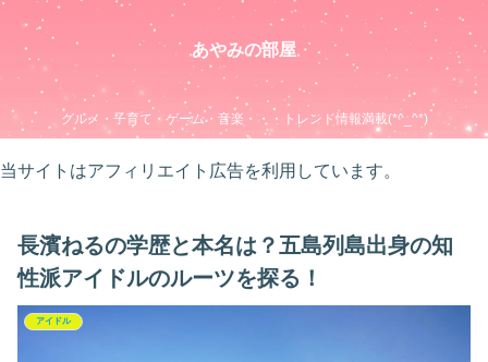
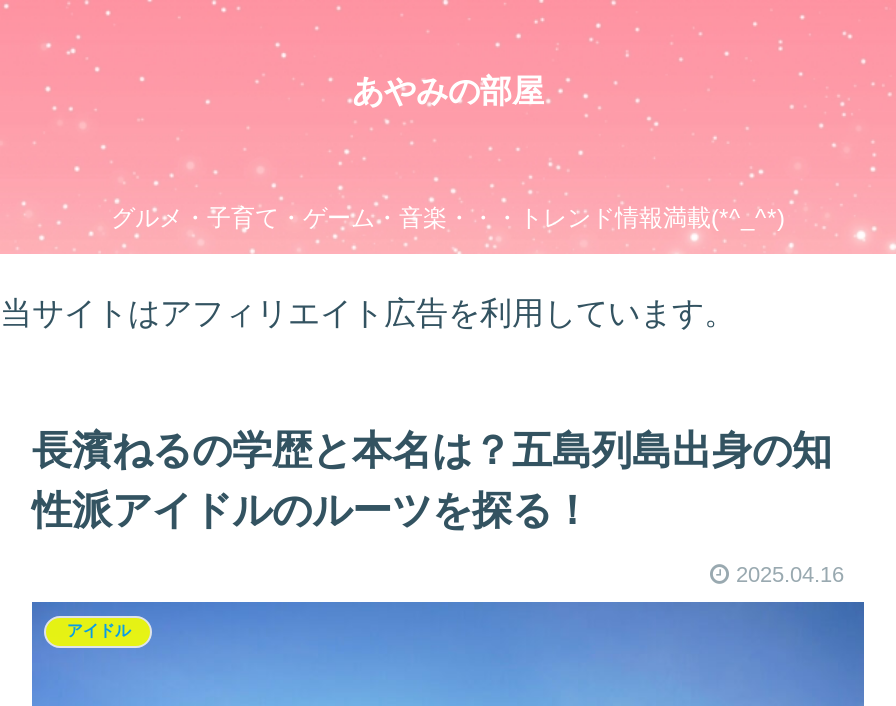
+ 2025.04.16
